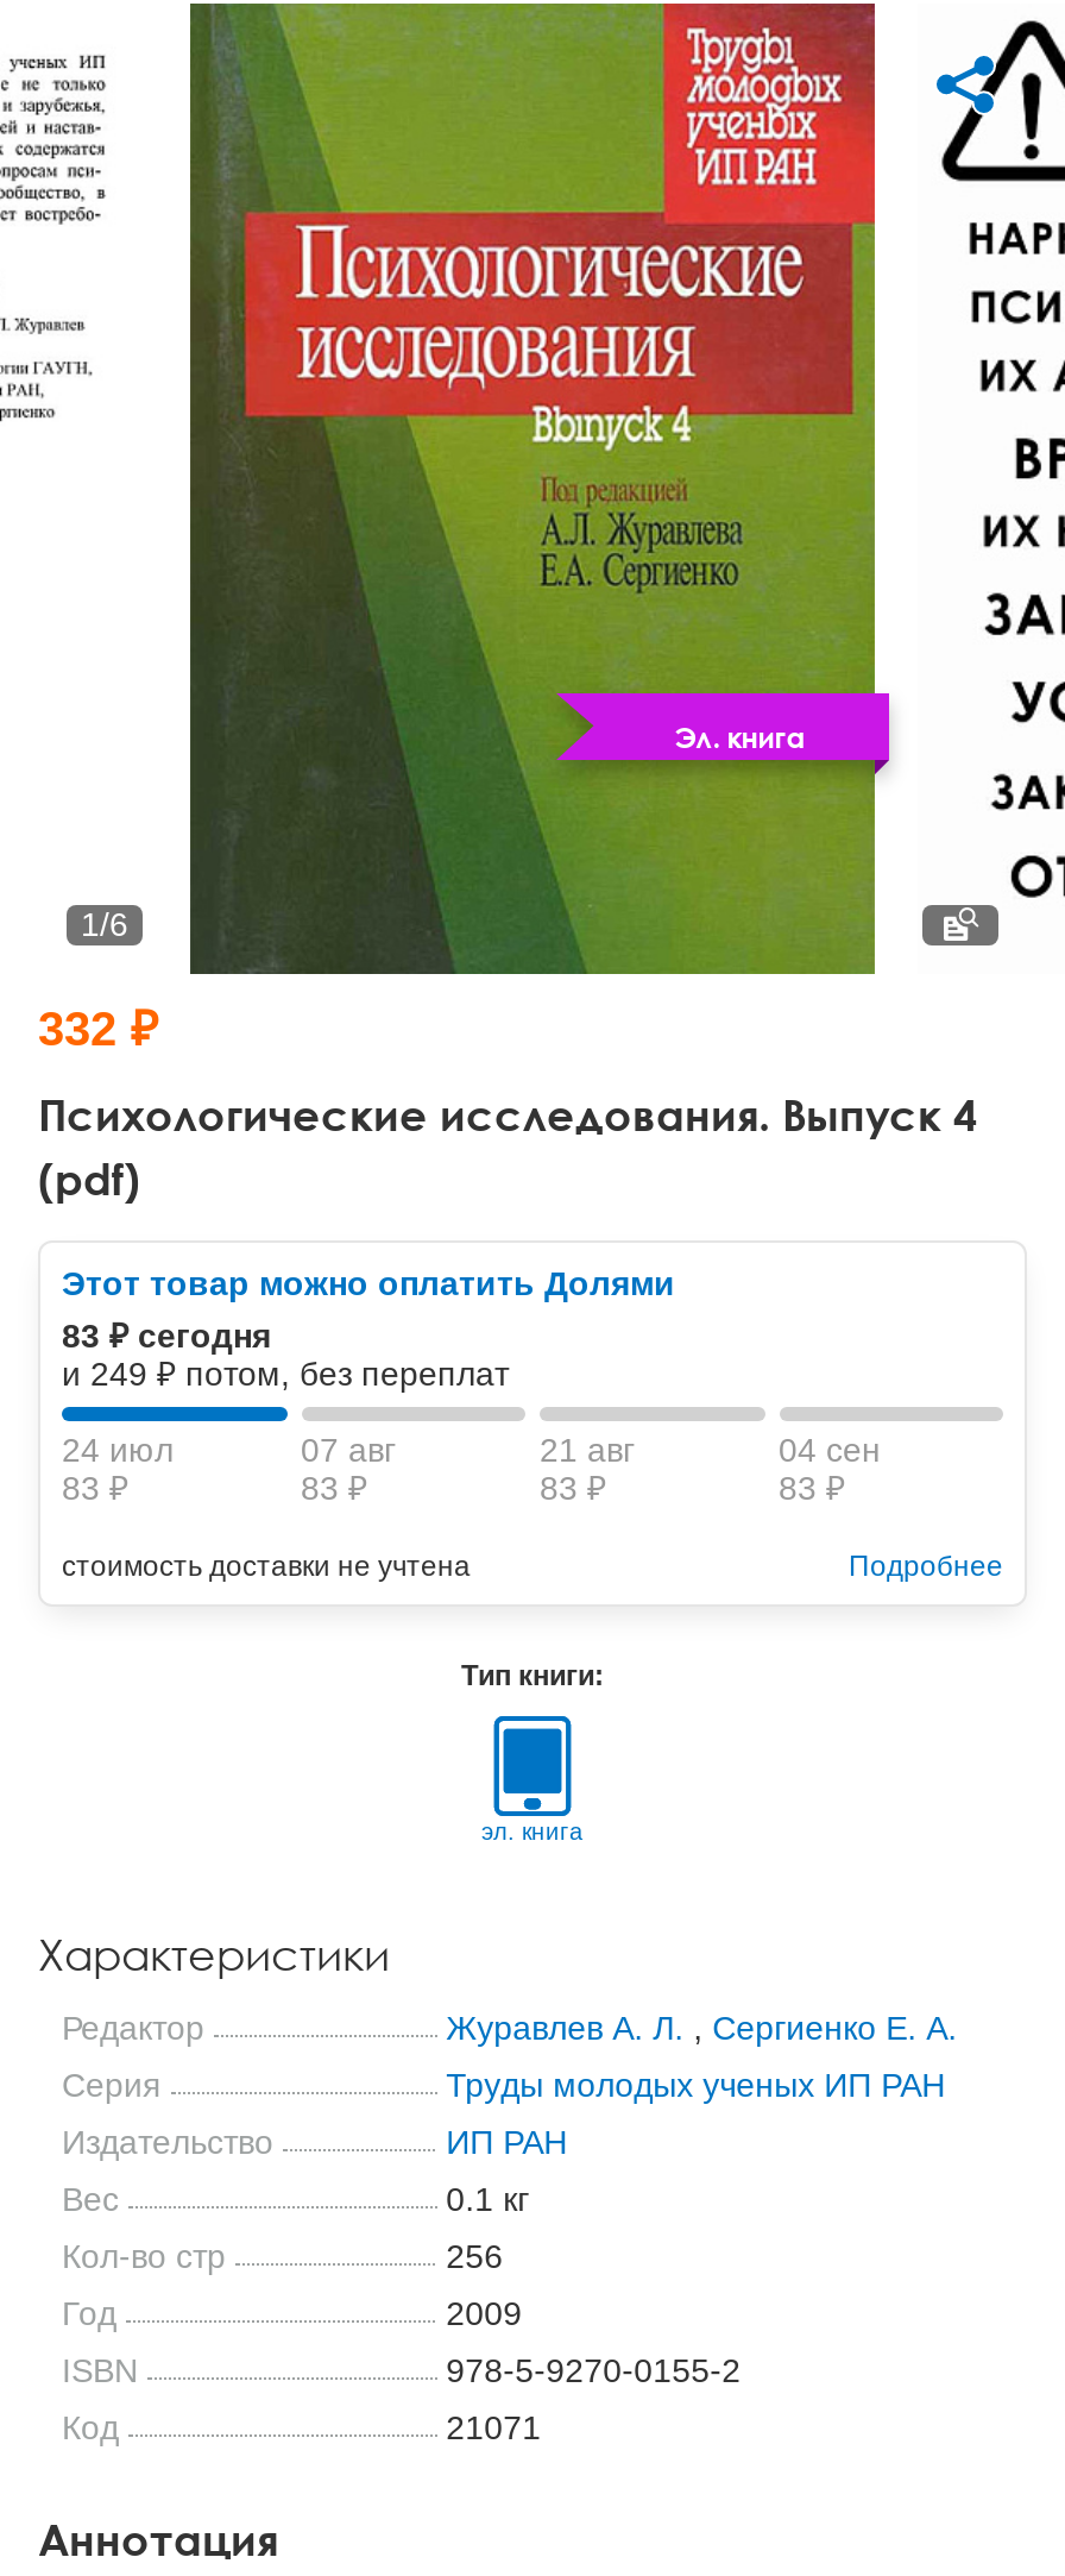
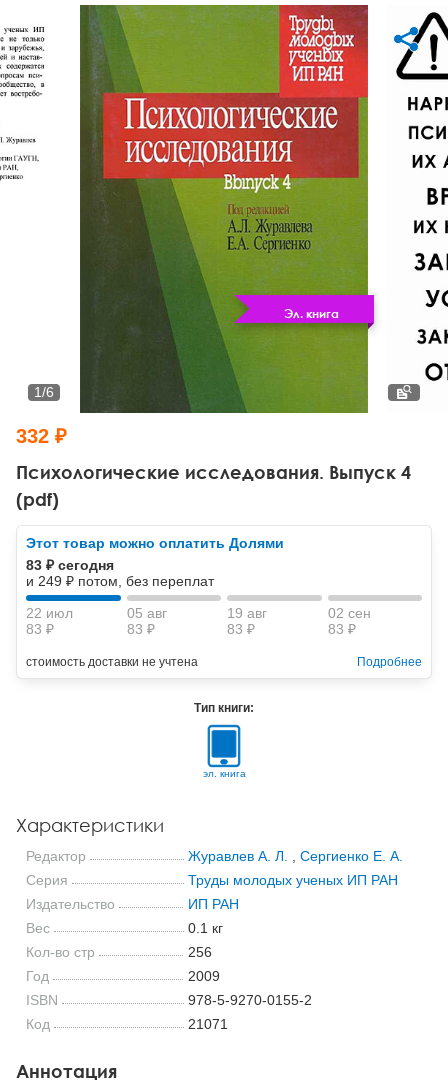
- 24 июл
+ 22 июл

- 07 авг
+ 05 авг

- 21 авг
+ 19 авг

- 04 сен
+ 02 сен
